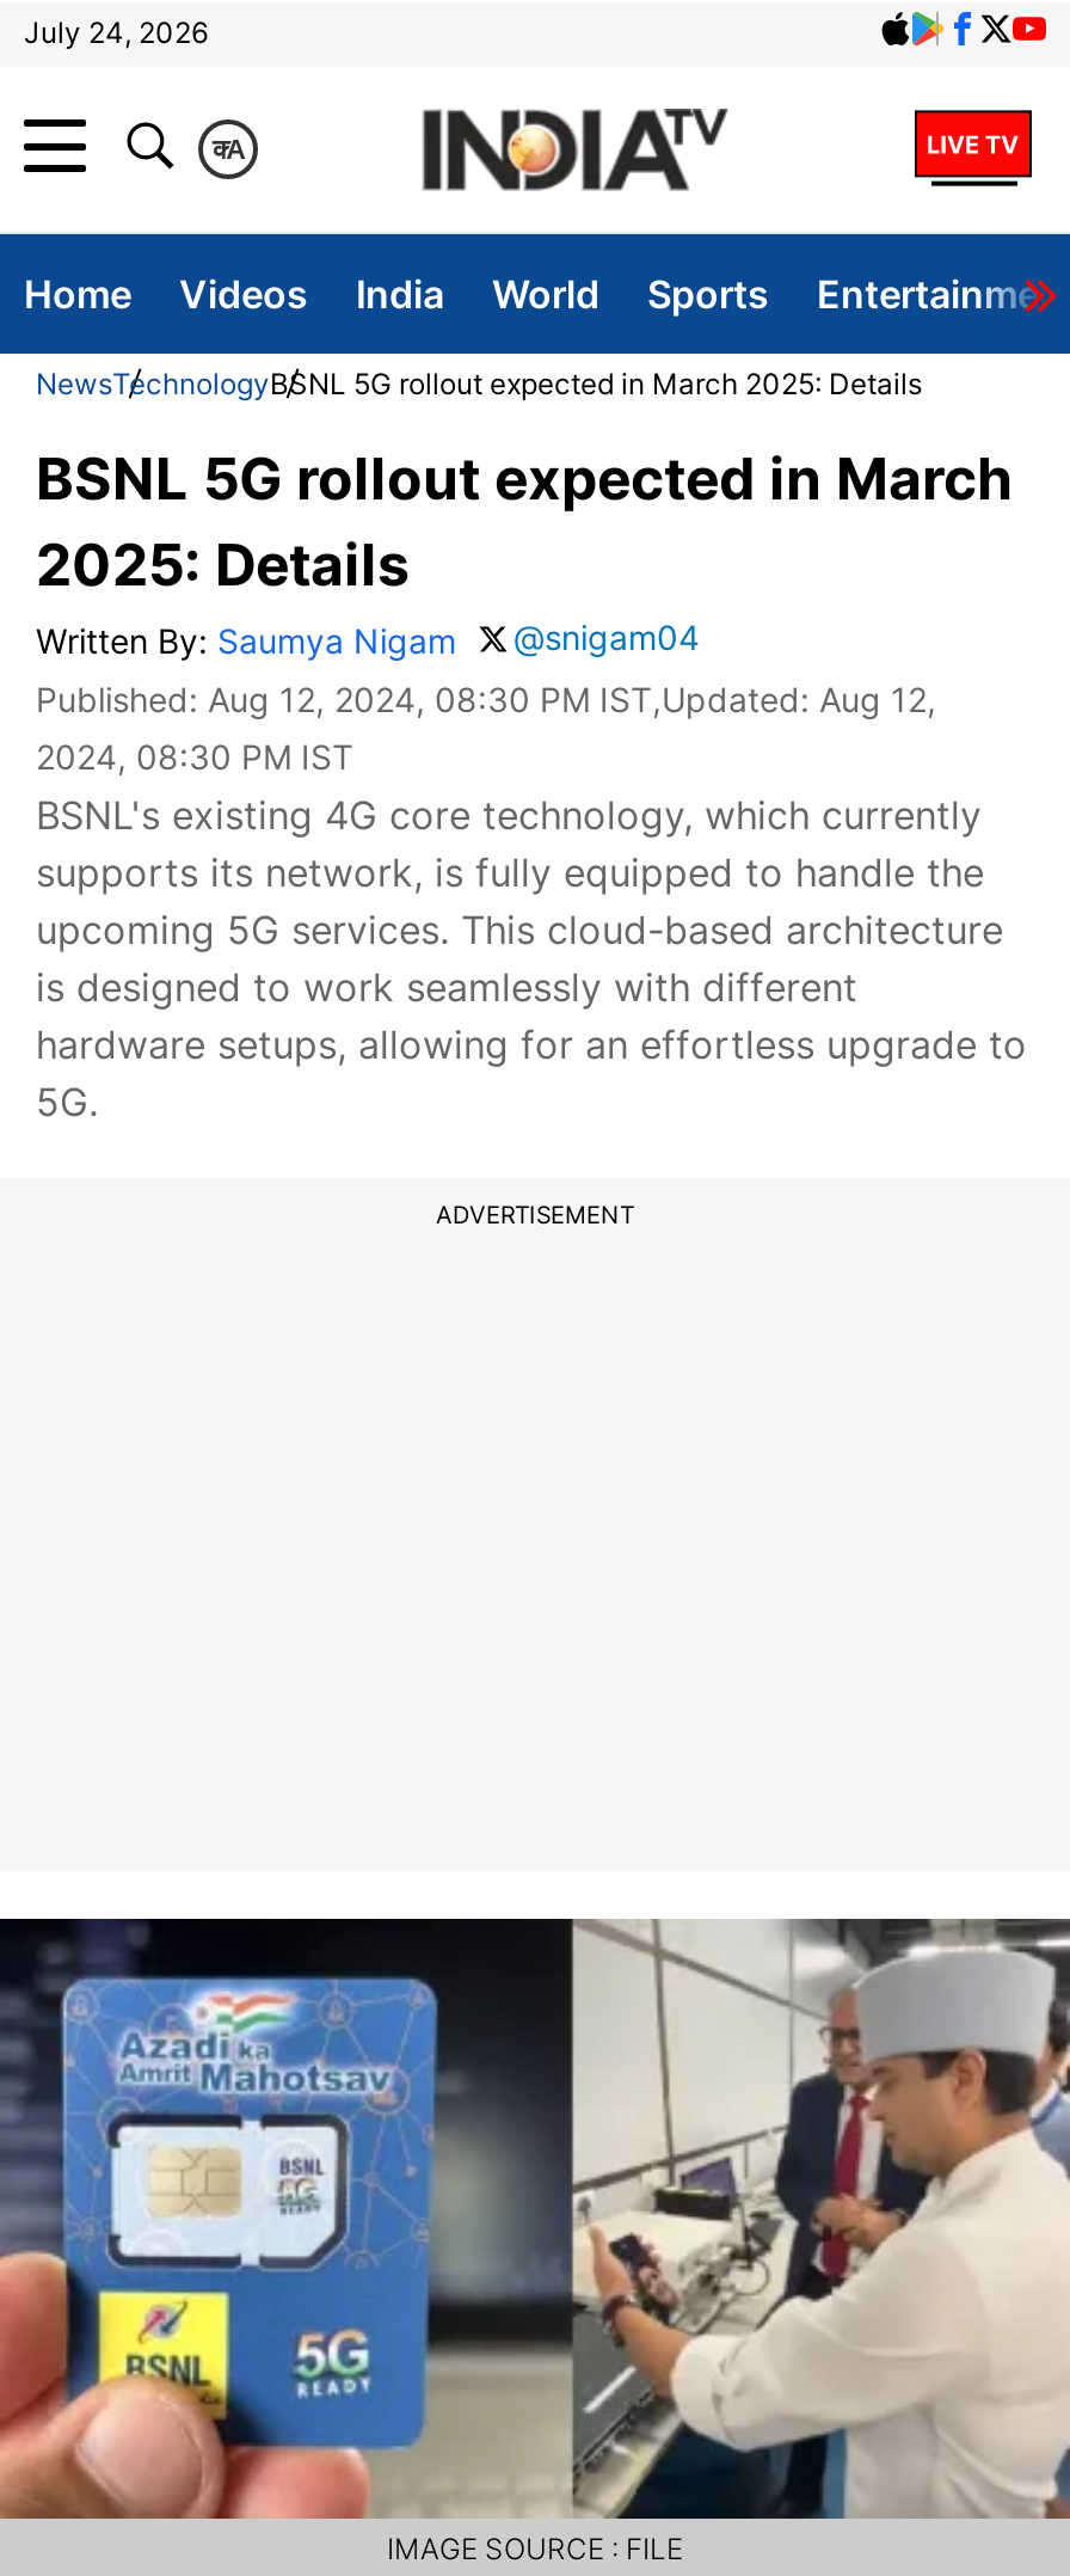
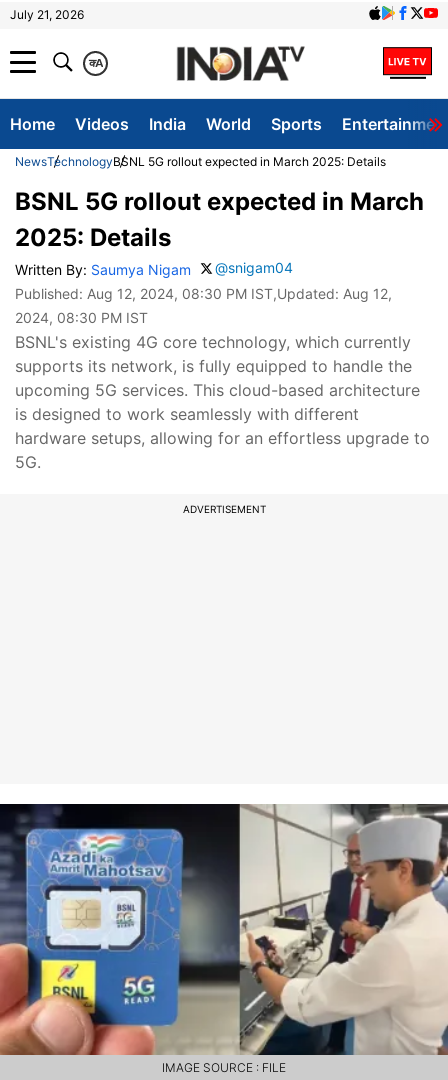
- July 24, 2026
+ July 21, 2026
